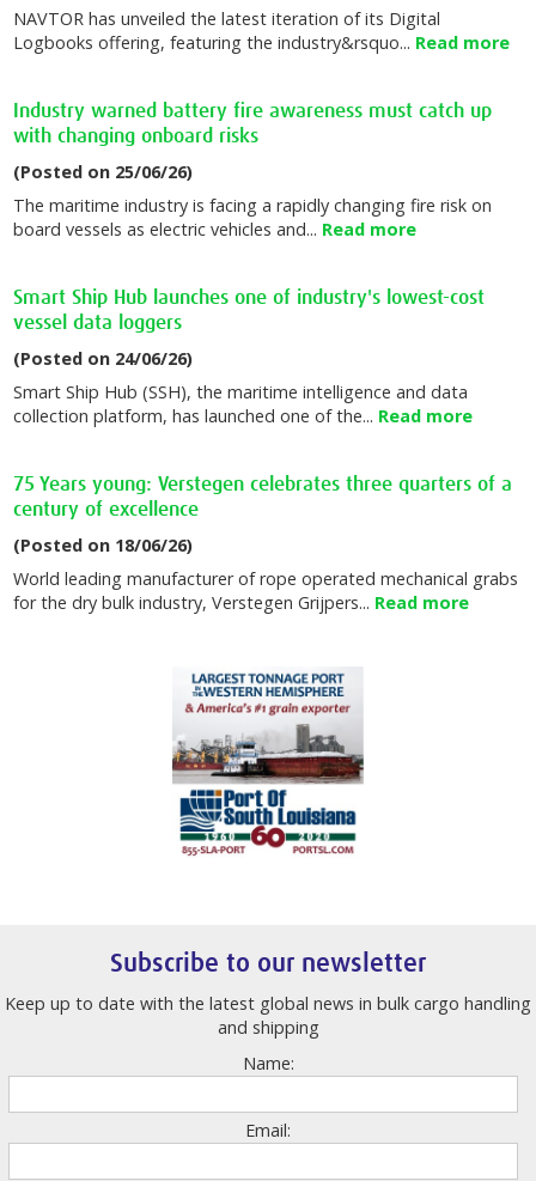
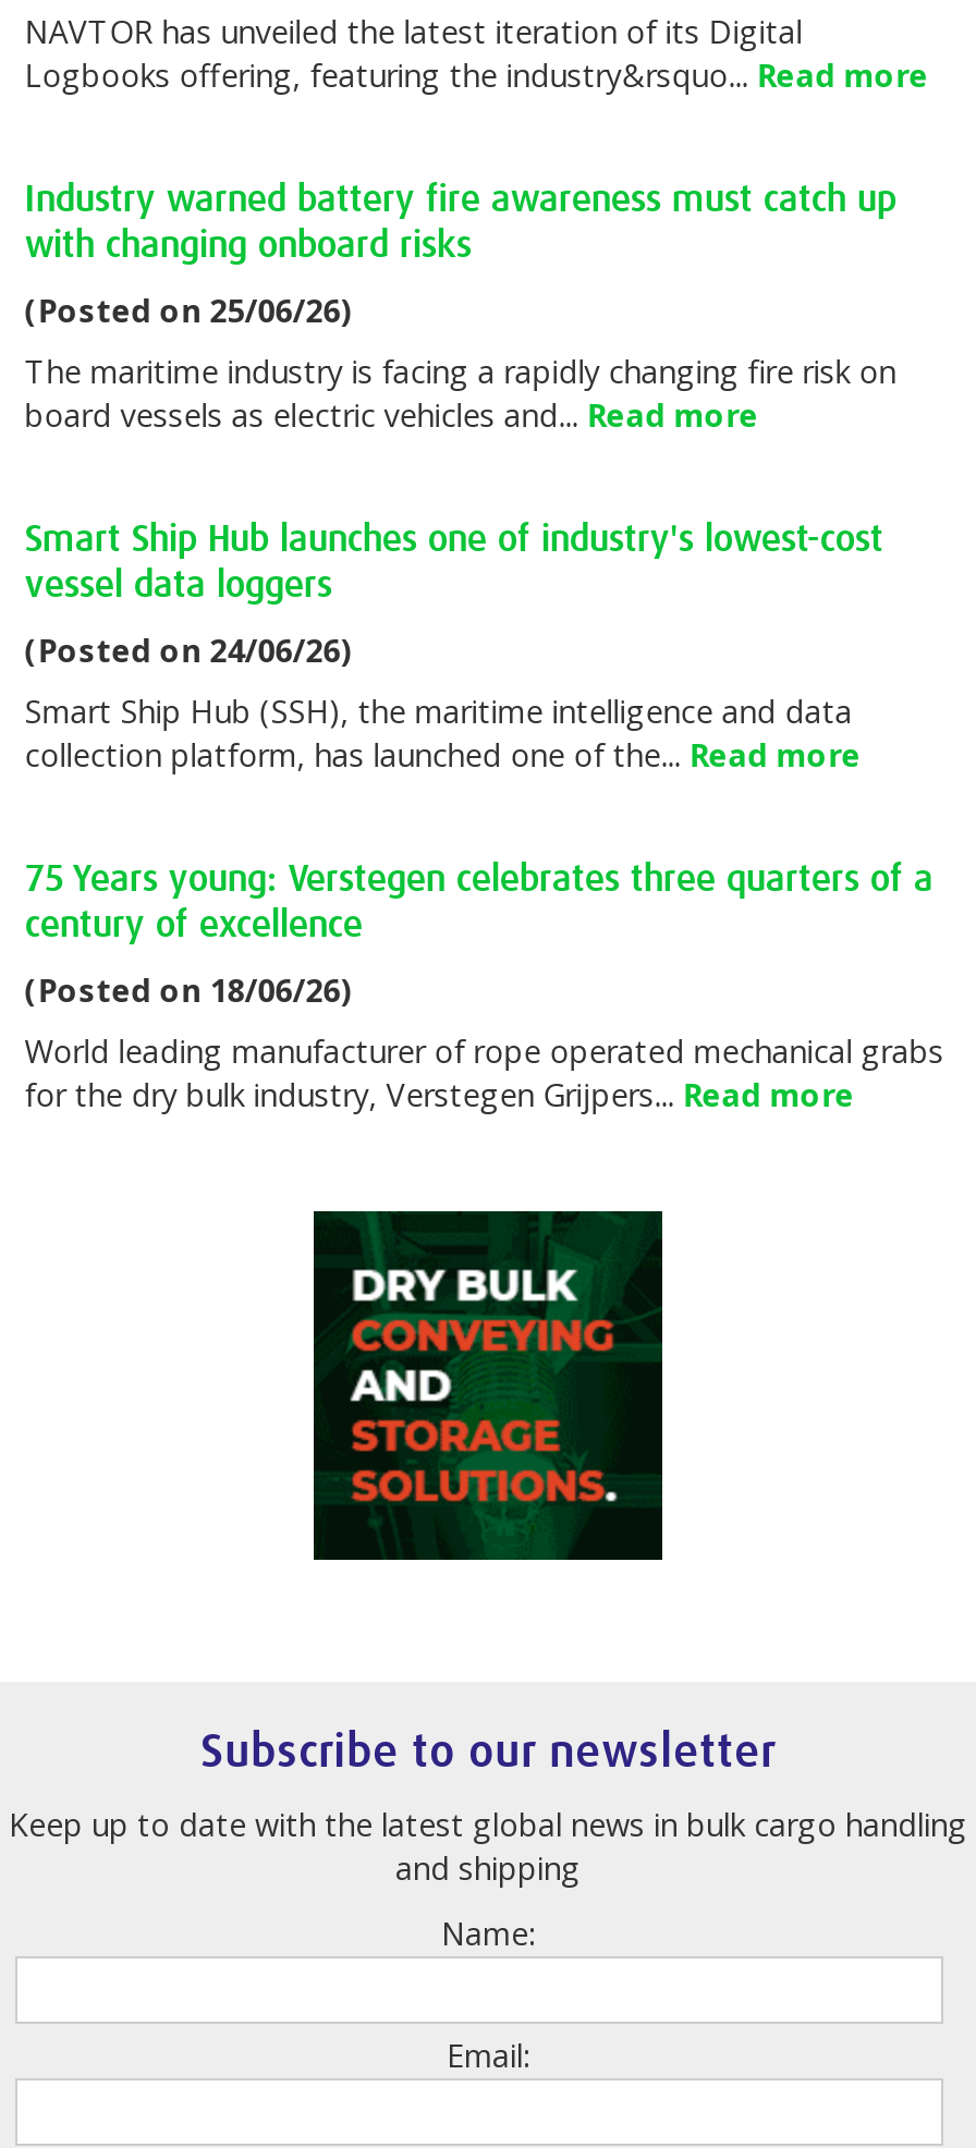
- [image]
+ [image]
